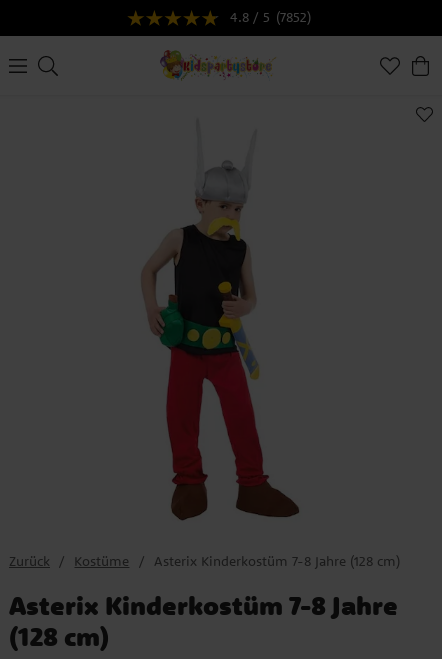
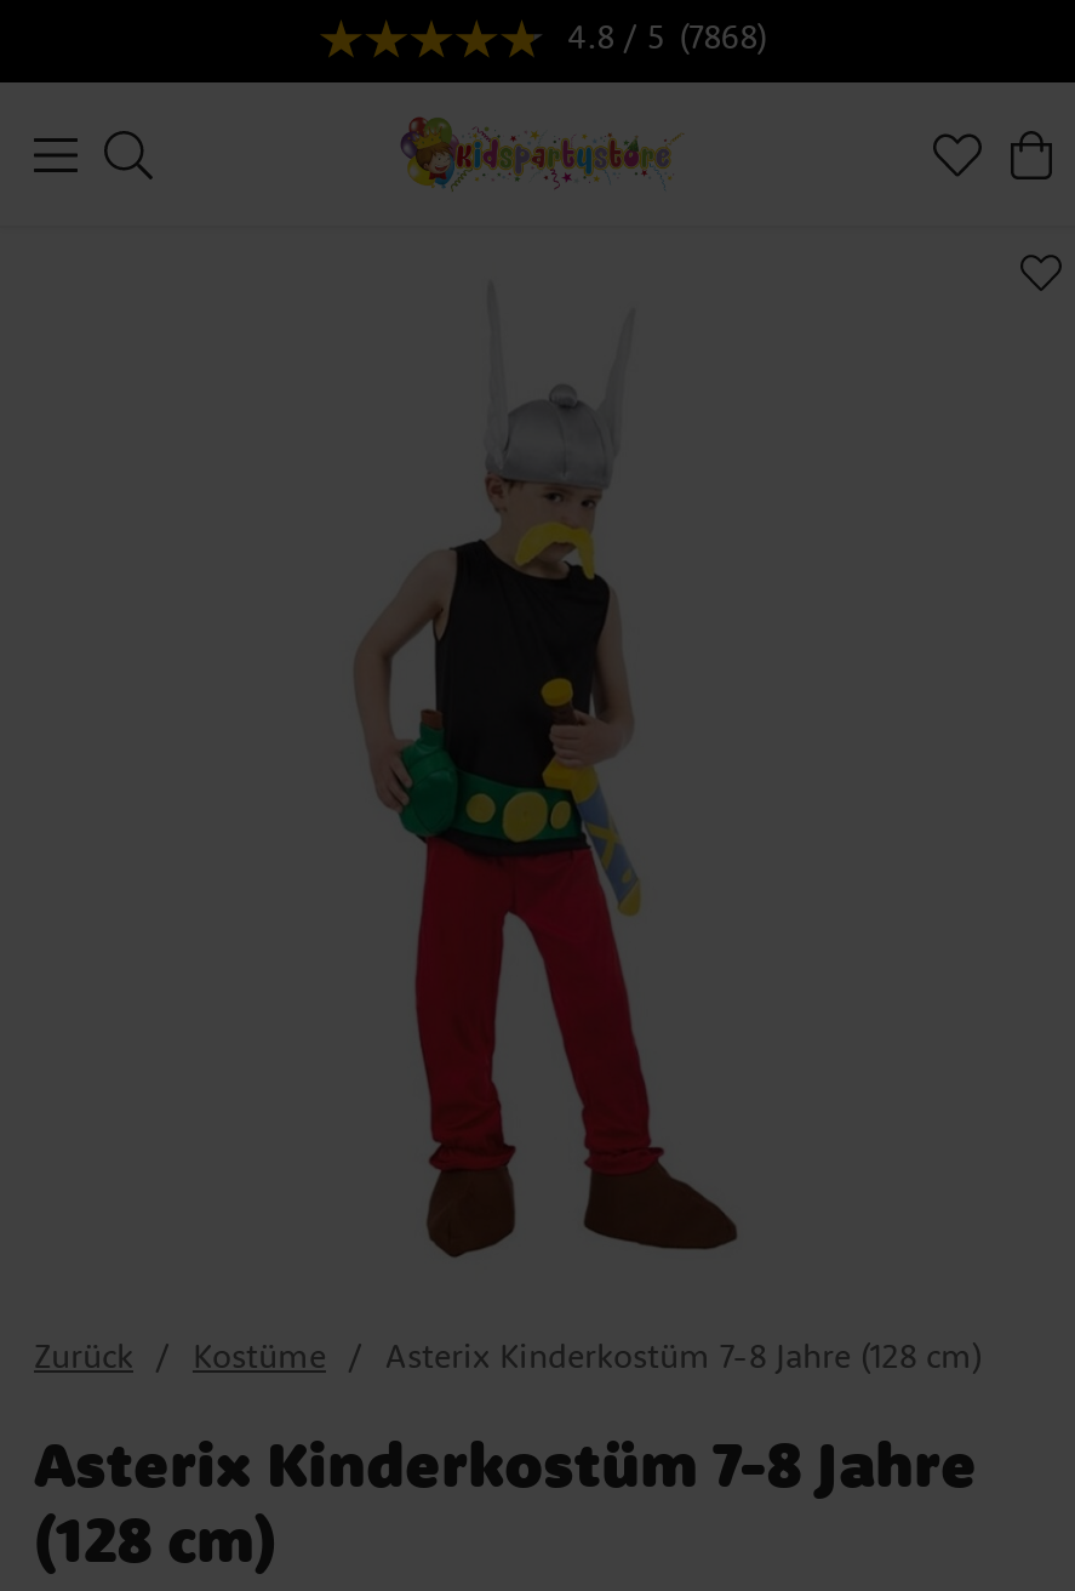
- 4.8 / 5 (7852)
+ 4.8 / 5 (7868)
